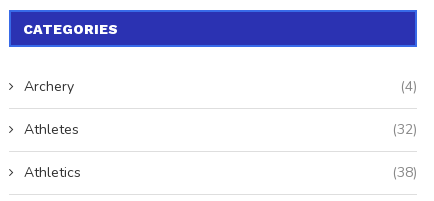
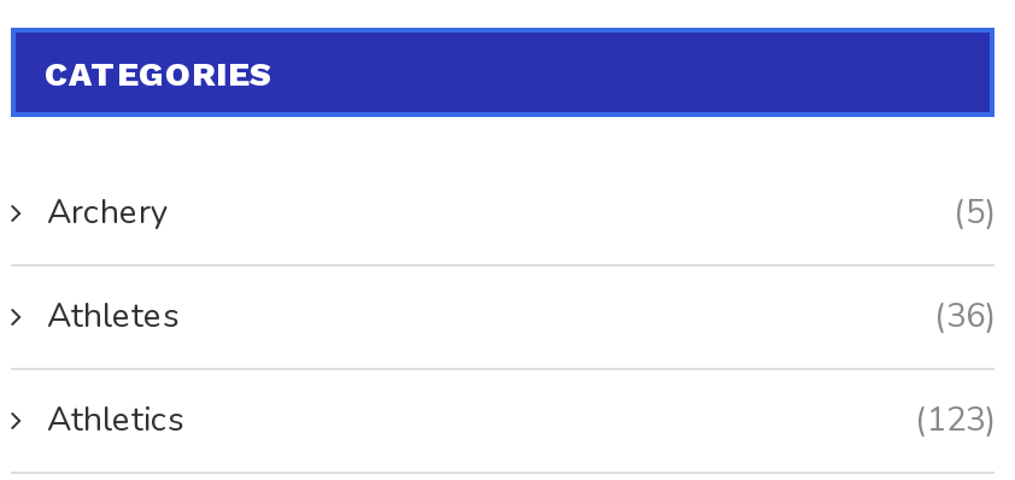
- (4)
+ (5)

- (32)
+ (36)

- (38)
+ (123)
